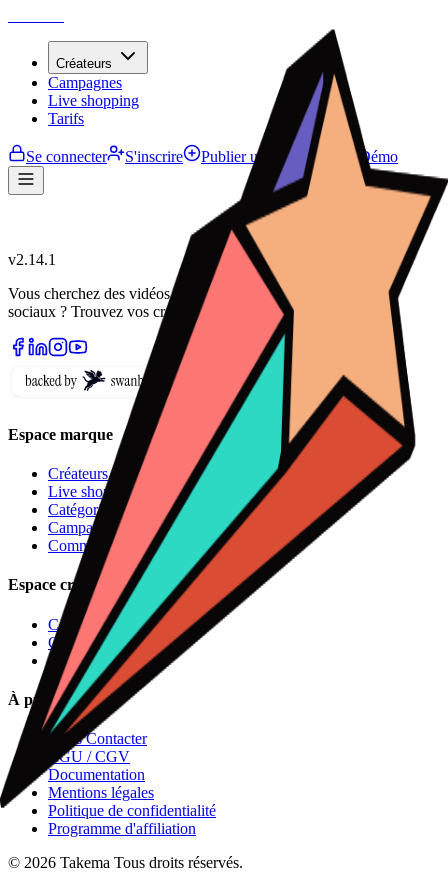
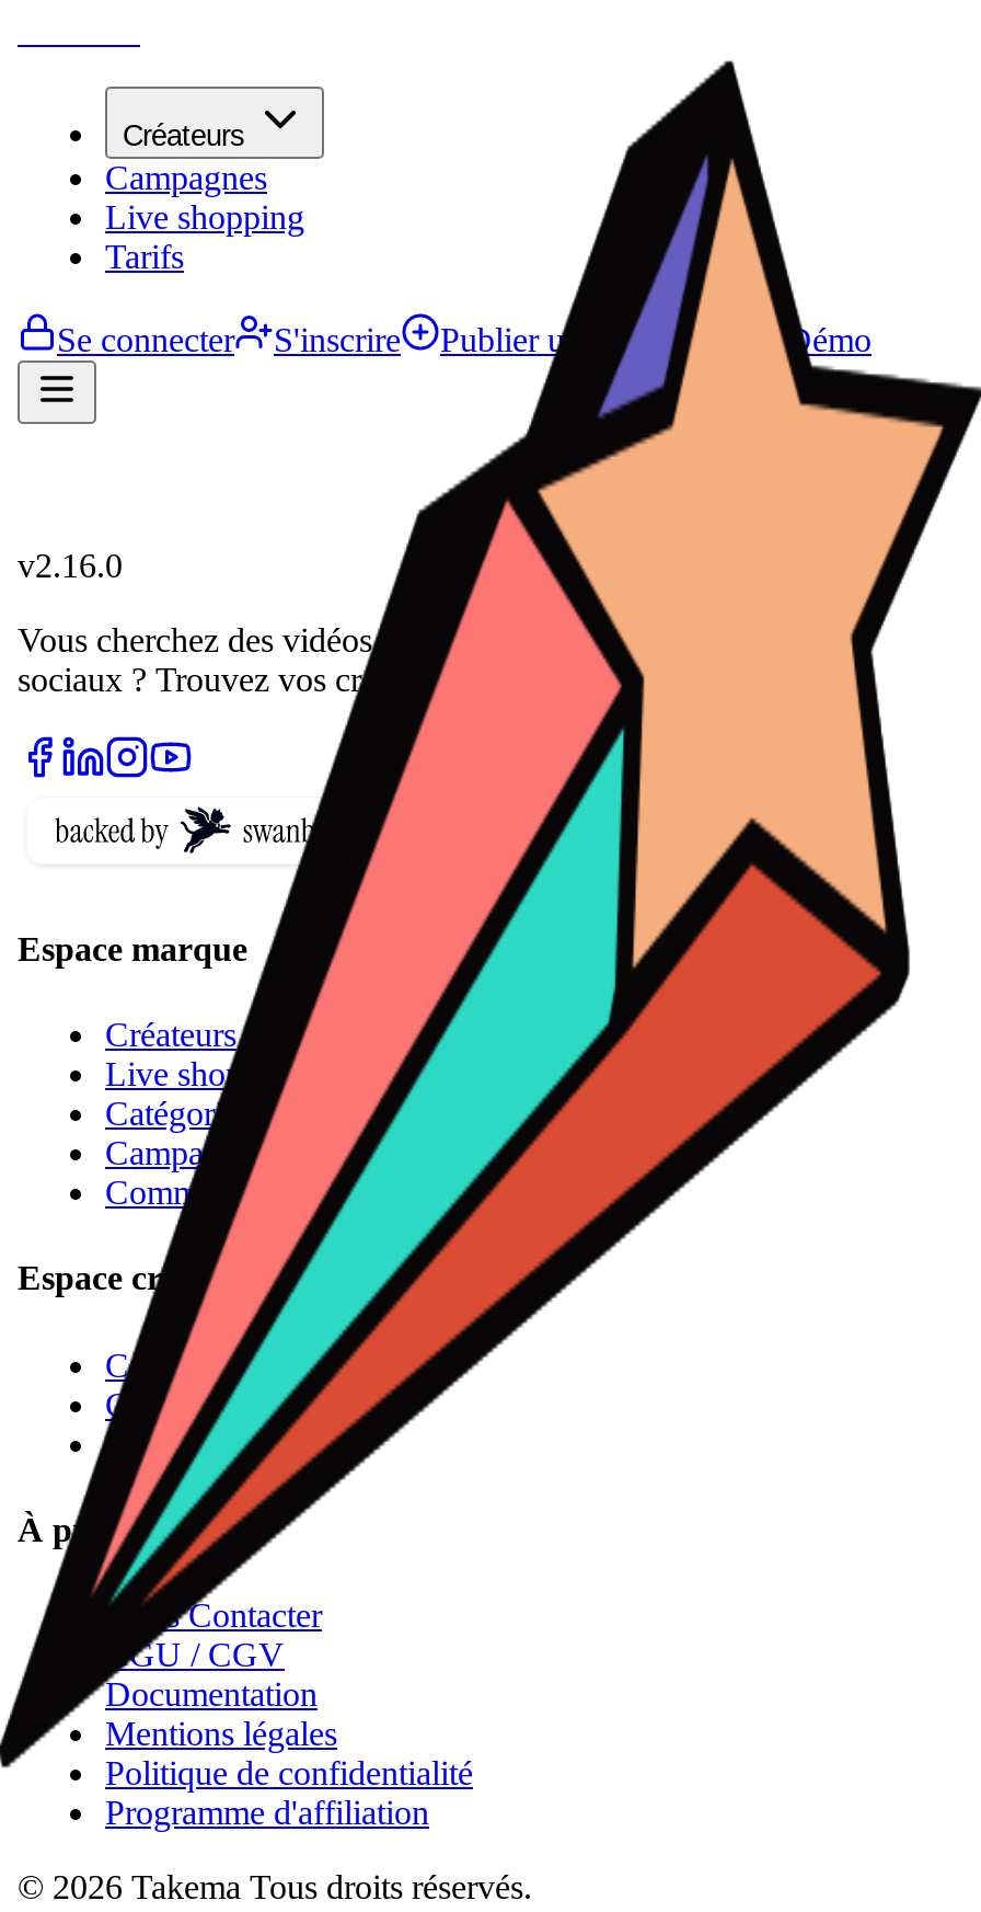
- v2.14.1
+ v2.16.0
